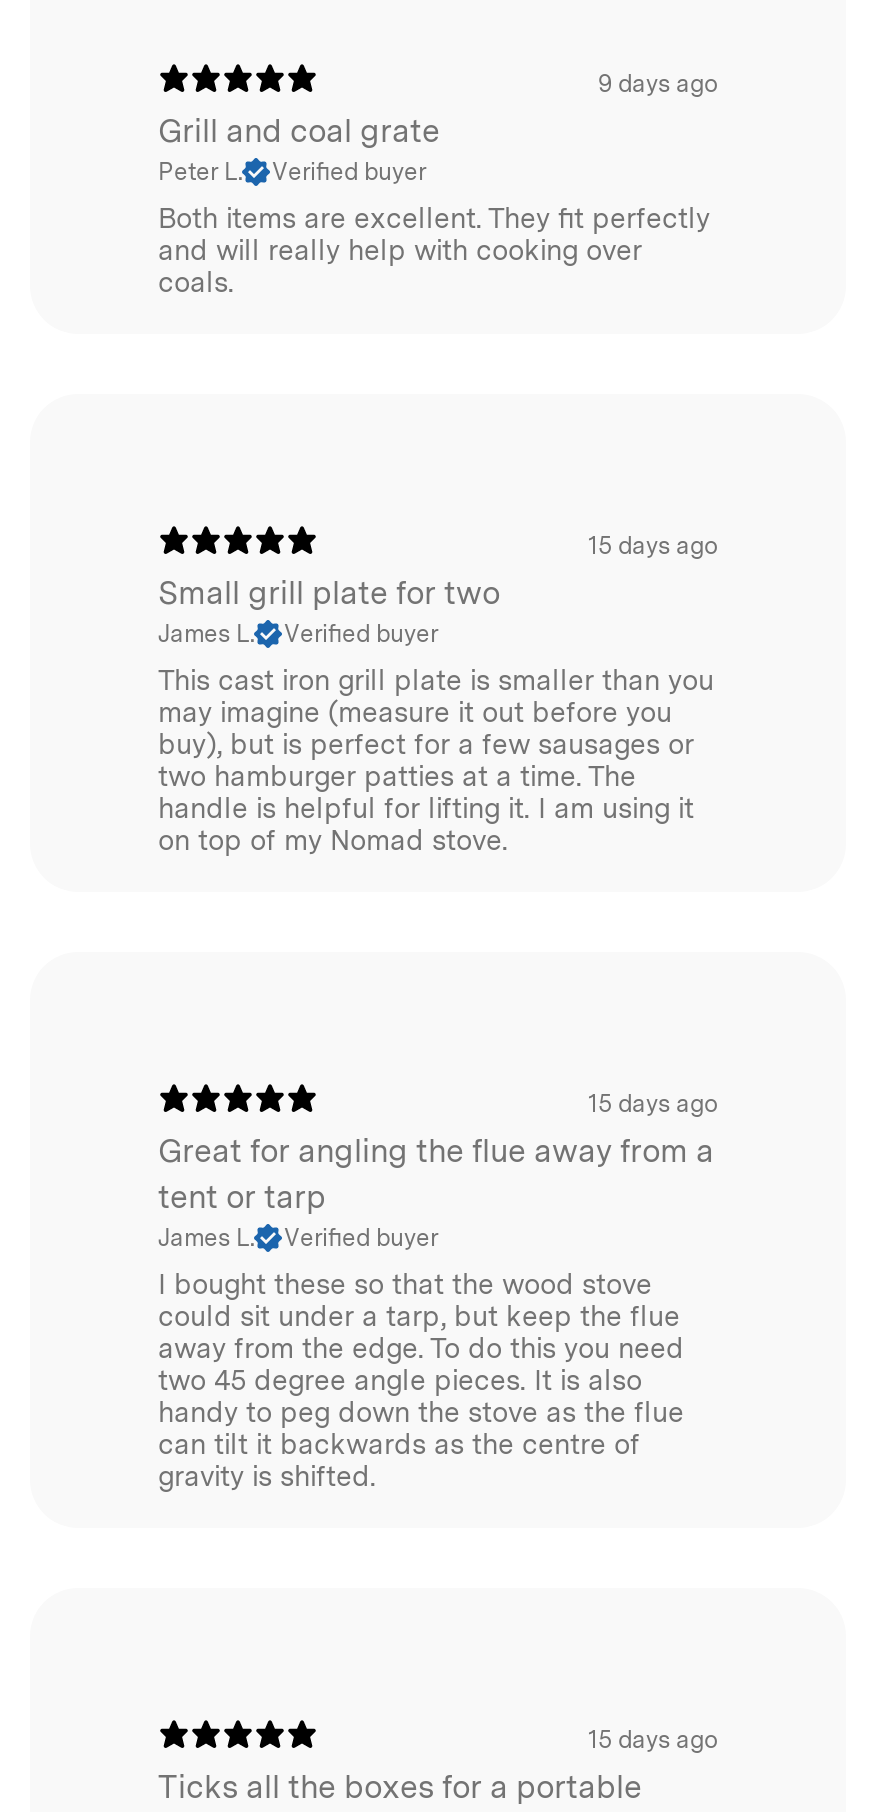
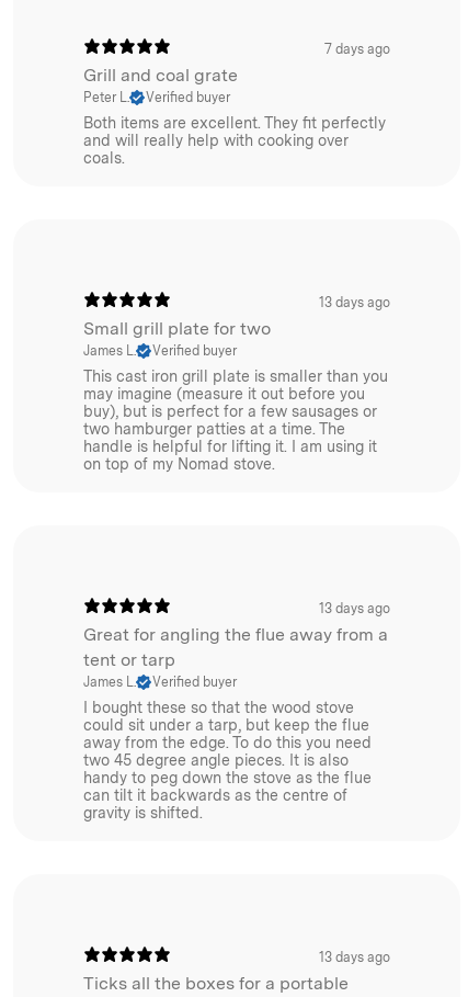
- 9 days ago
+ 7 days ago

- 15 days ago
+ 13 days ago

- 15 days ago
+ 13 days ago

- 15 days ago
+ 13 days ago
